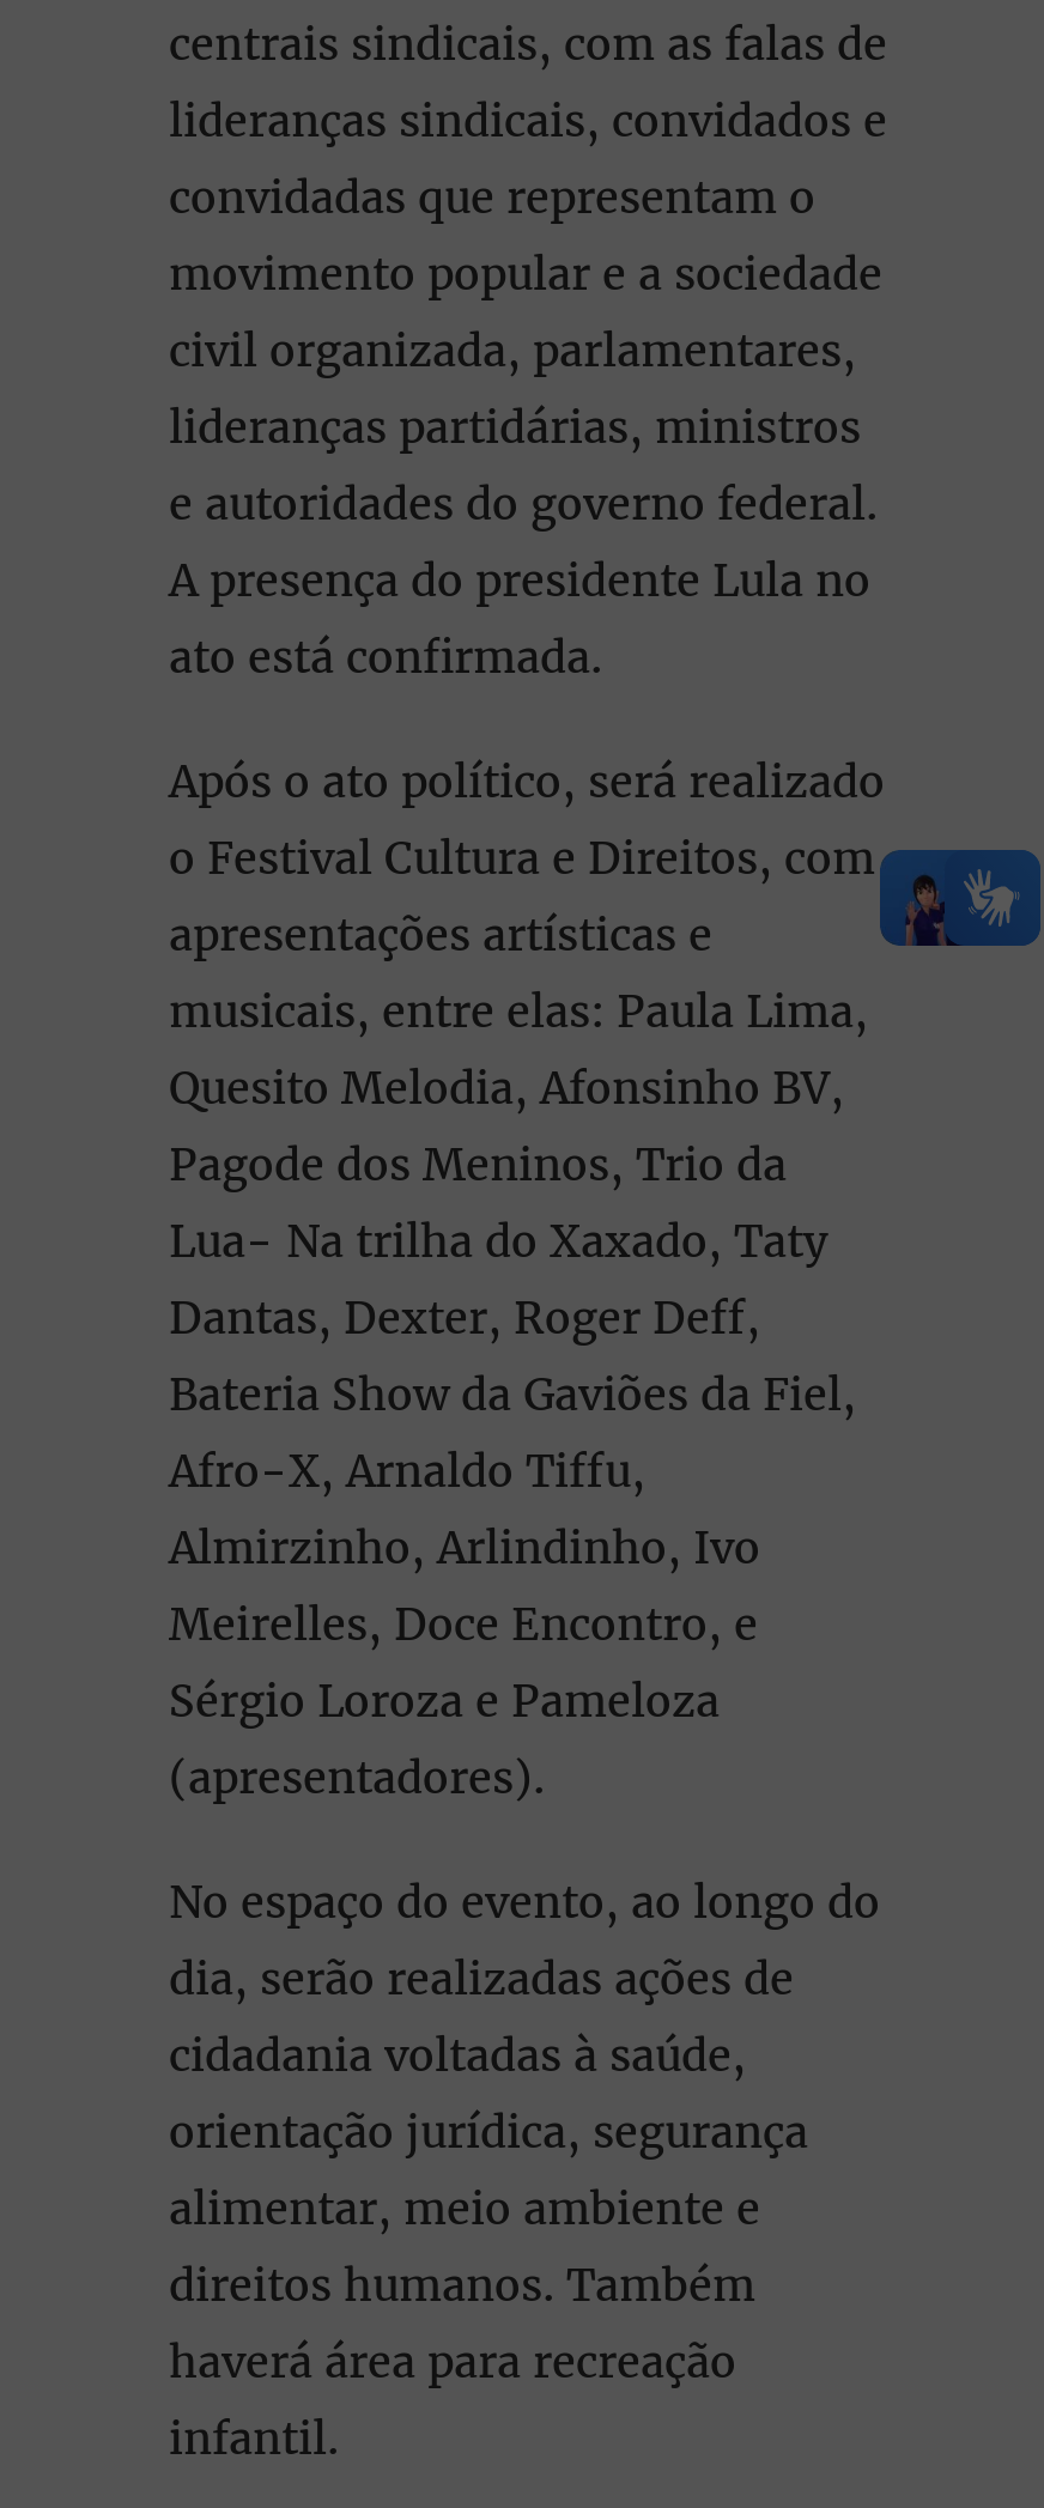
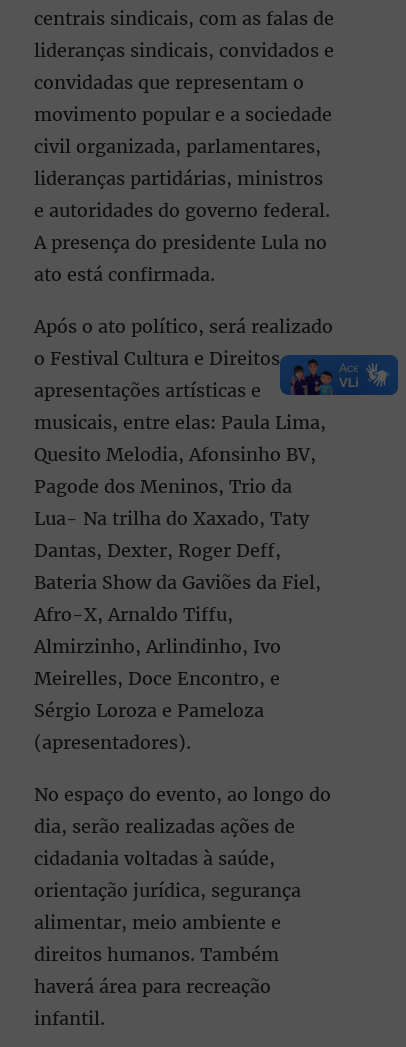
- [image]
+ [image]
